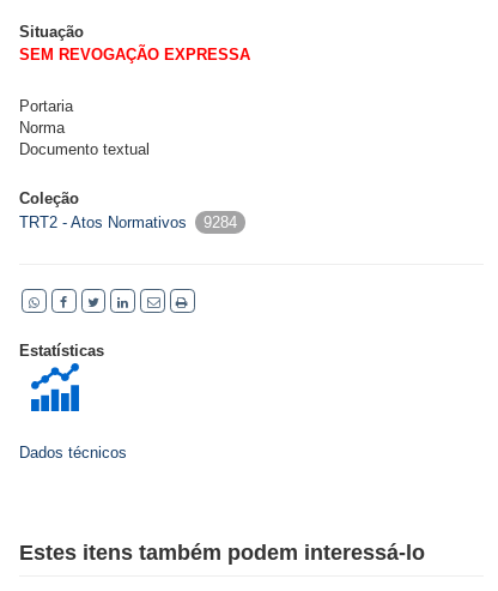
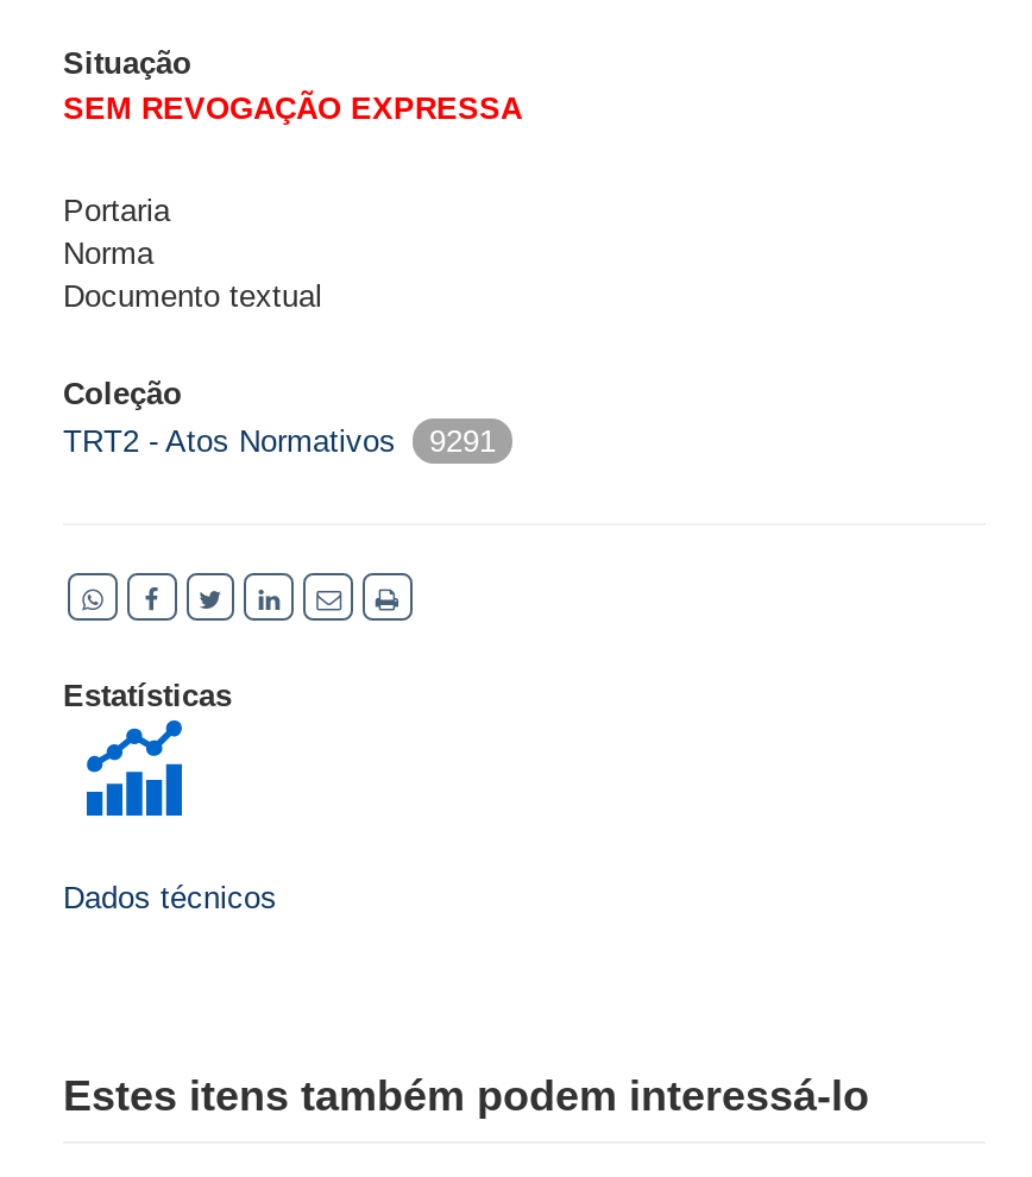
- TRT2 - Atos Normativos 9284
+ TRT2 - Atos Normativos 9291
